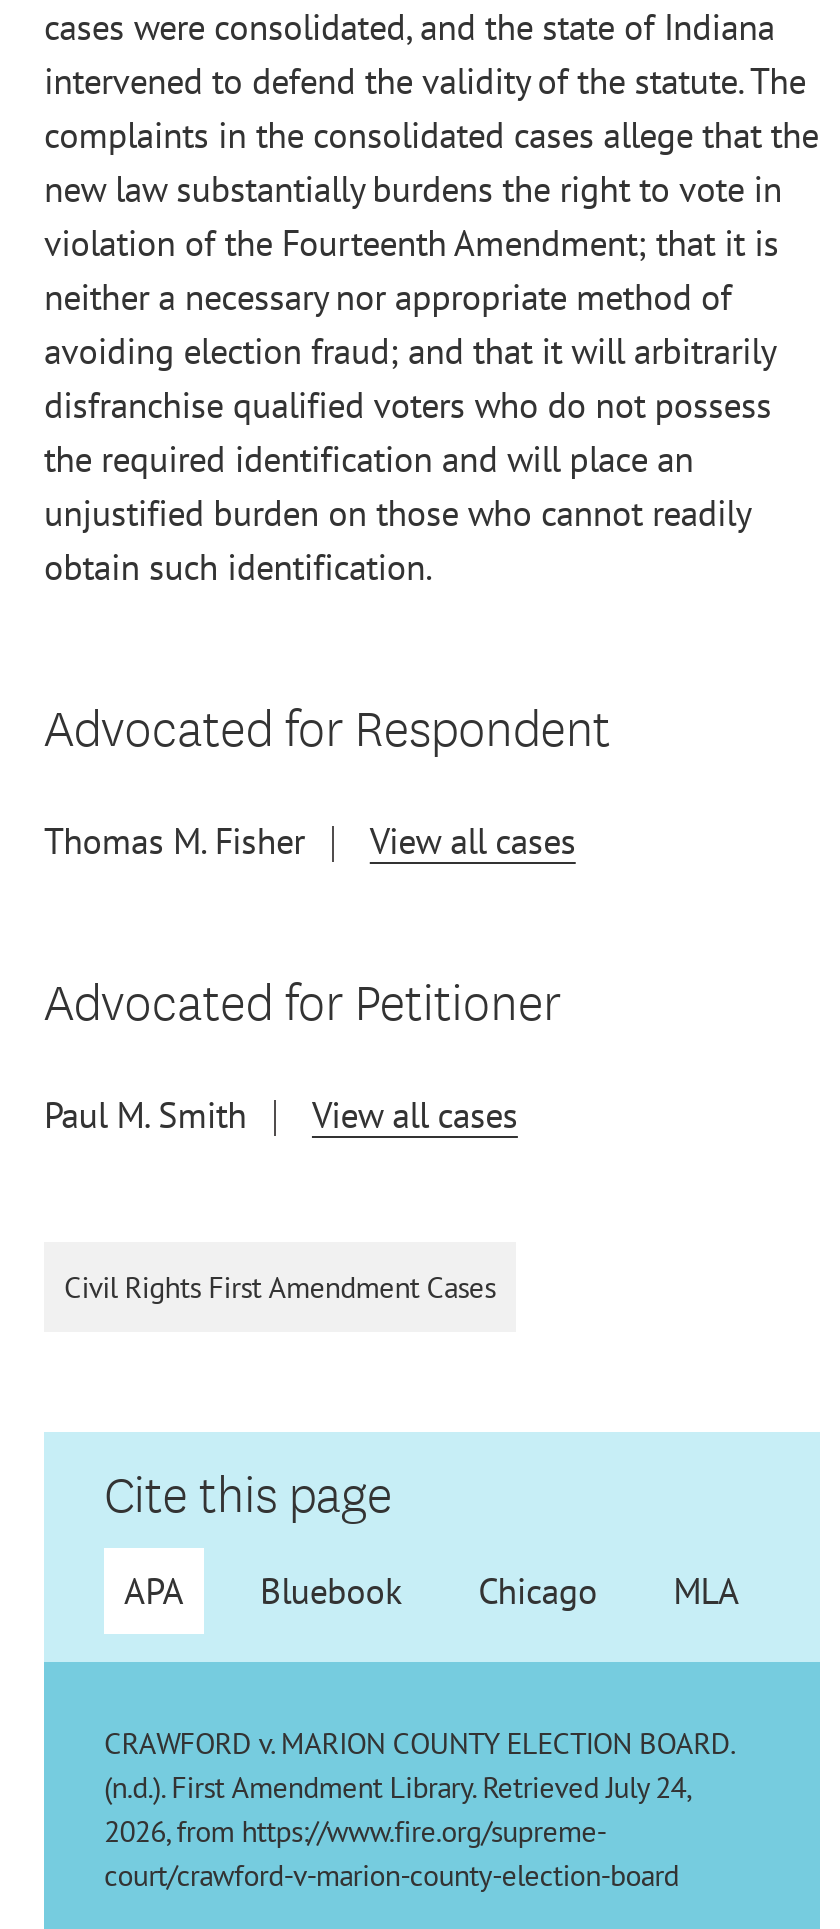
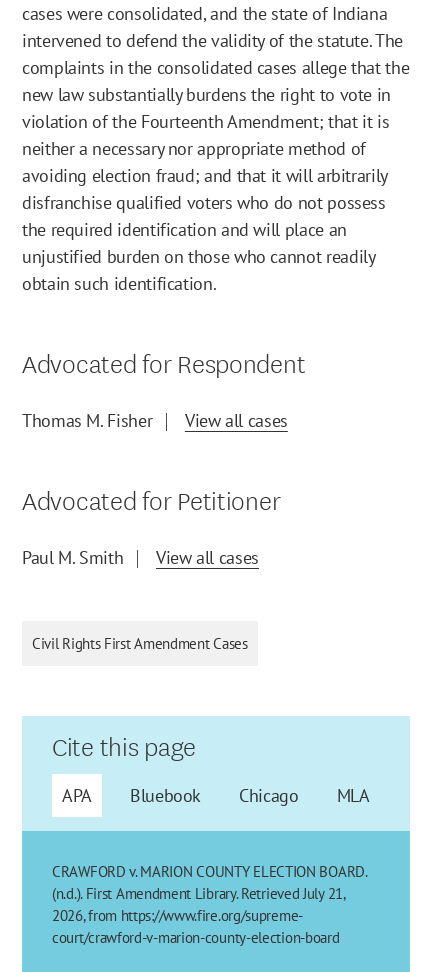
- (n.d.). First Amendment Library. Retrieved July 24,
+ (n.d.). First Amendment Library. Retrieved July 21,
